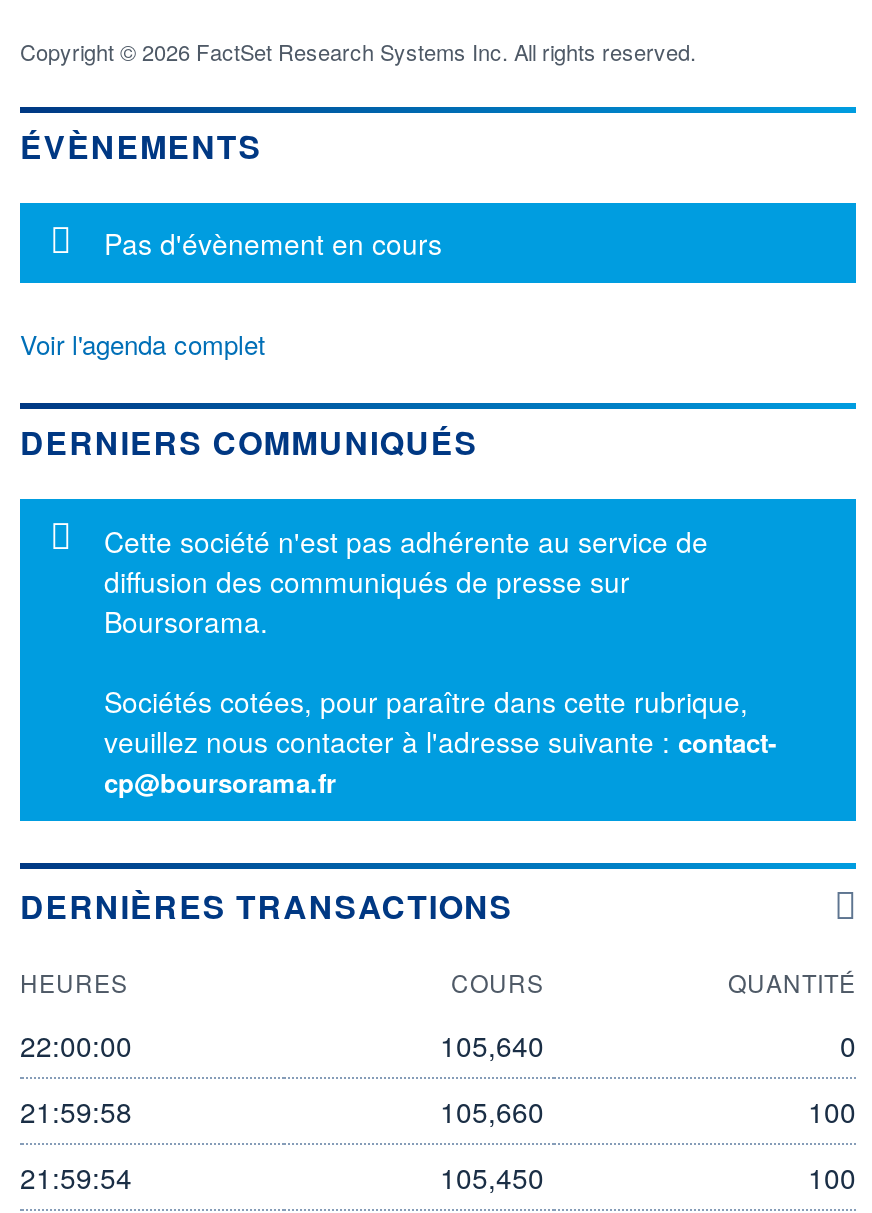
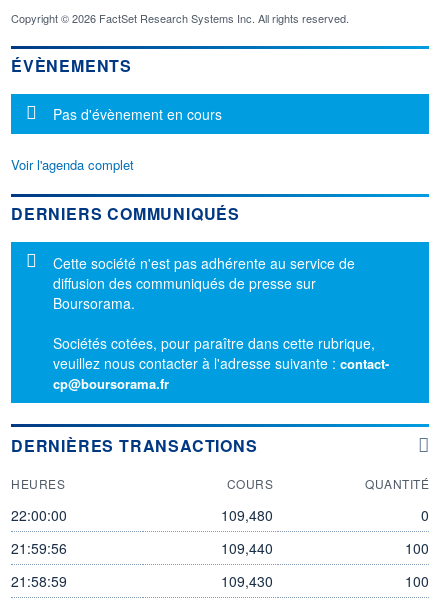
- 105,640
+ 109,480

- 21:59:58
+ 21:59:56

- 105,660
+ 109,440

- 21:59:54
+ 21:58:59

- 105,450
+ 109,430
